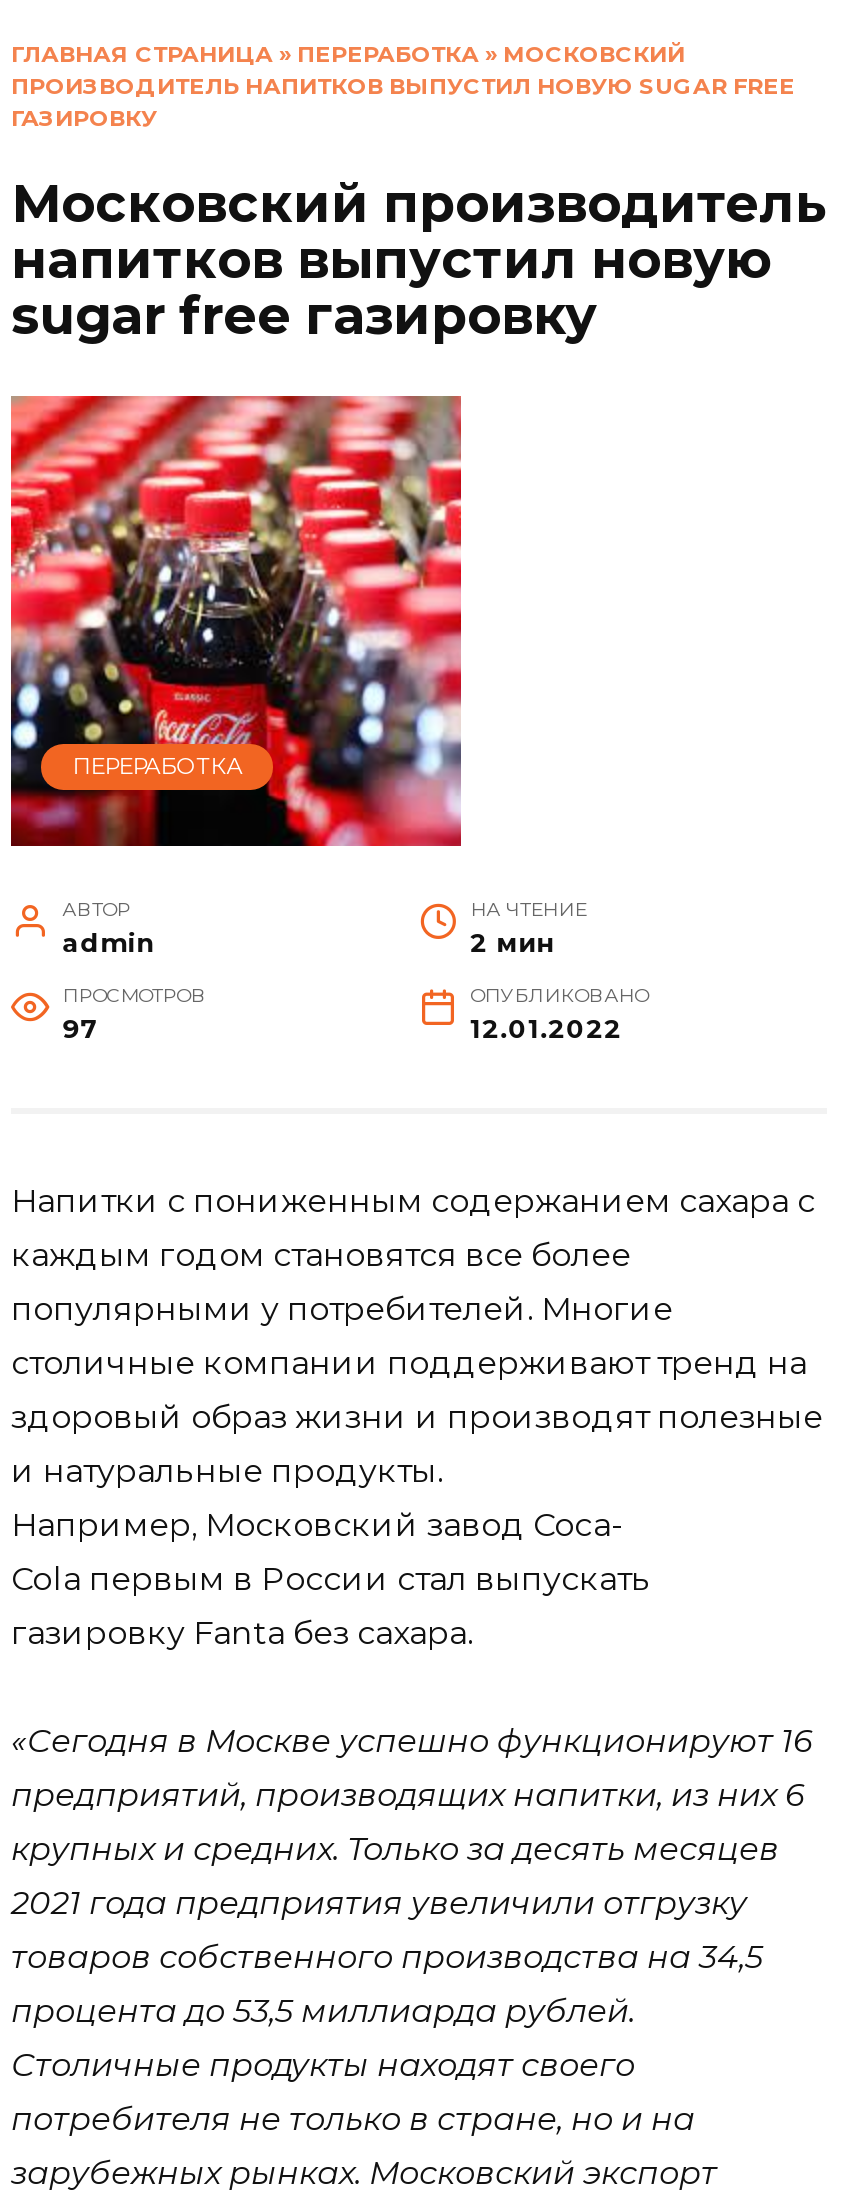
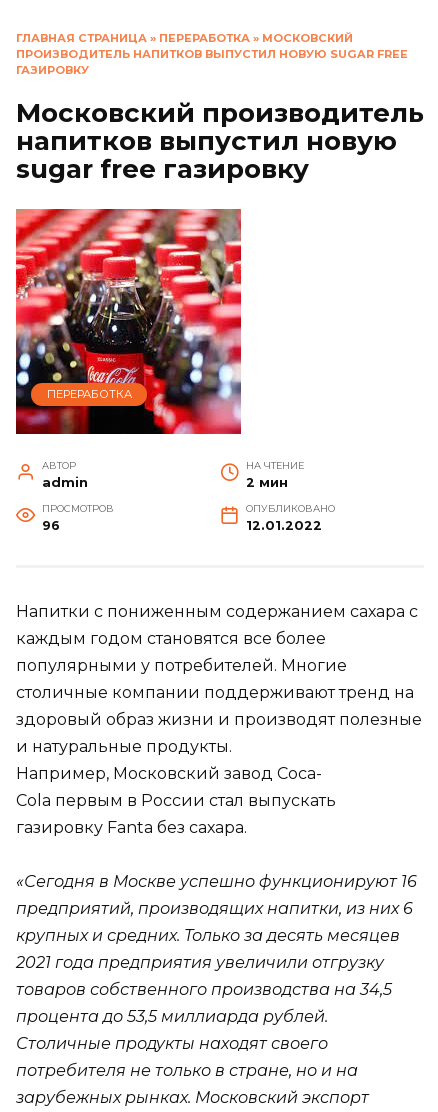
- 97
+ 96
